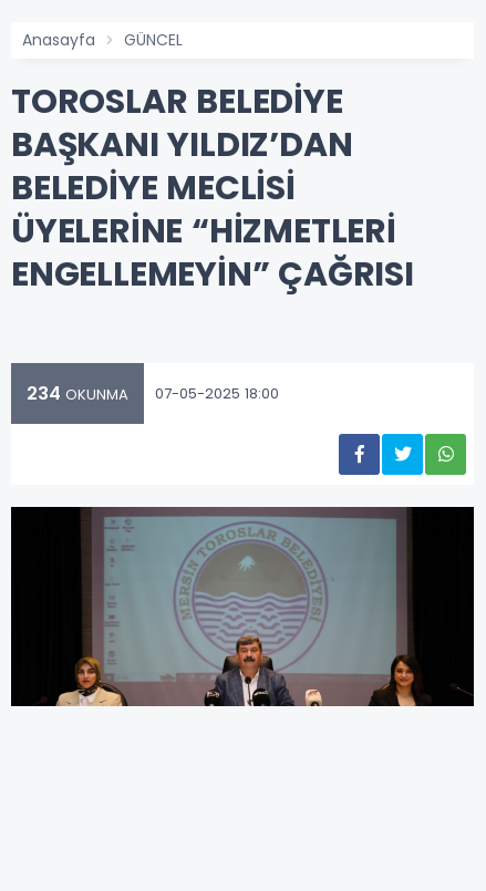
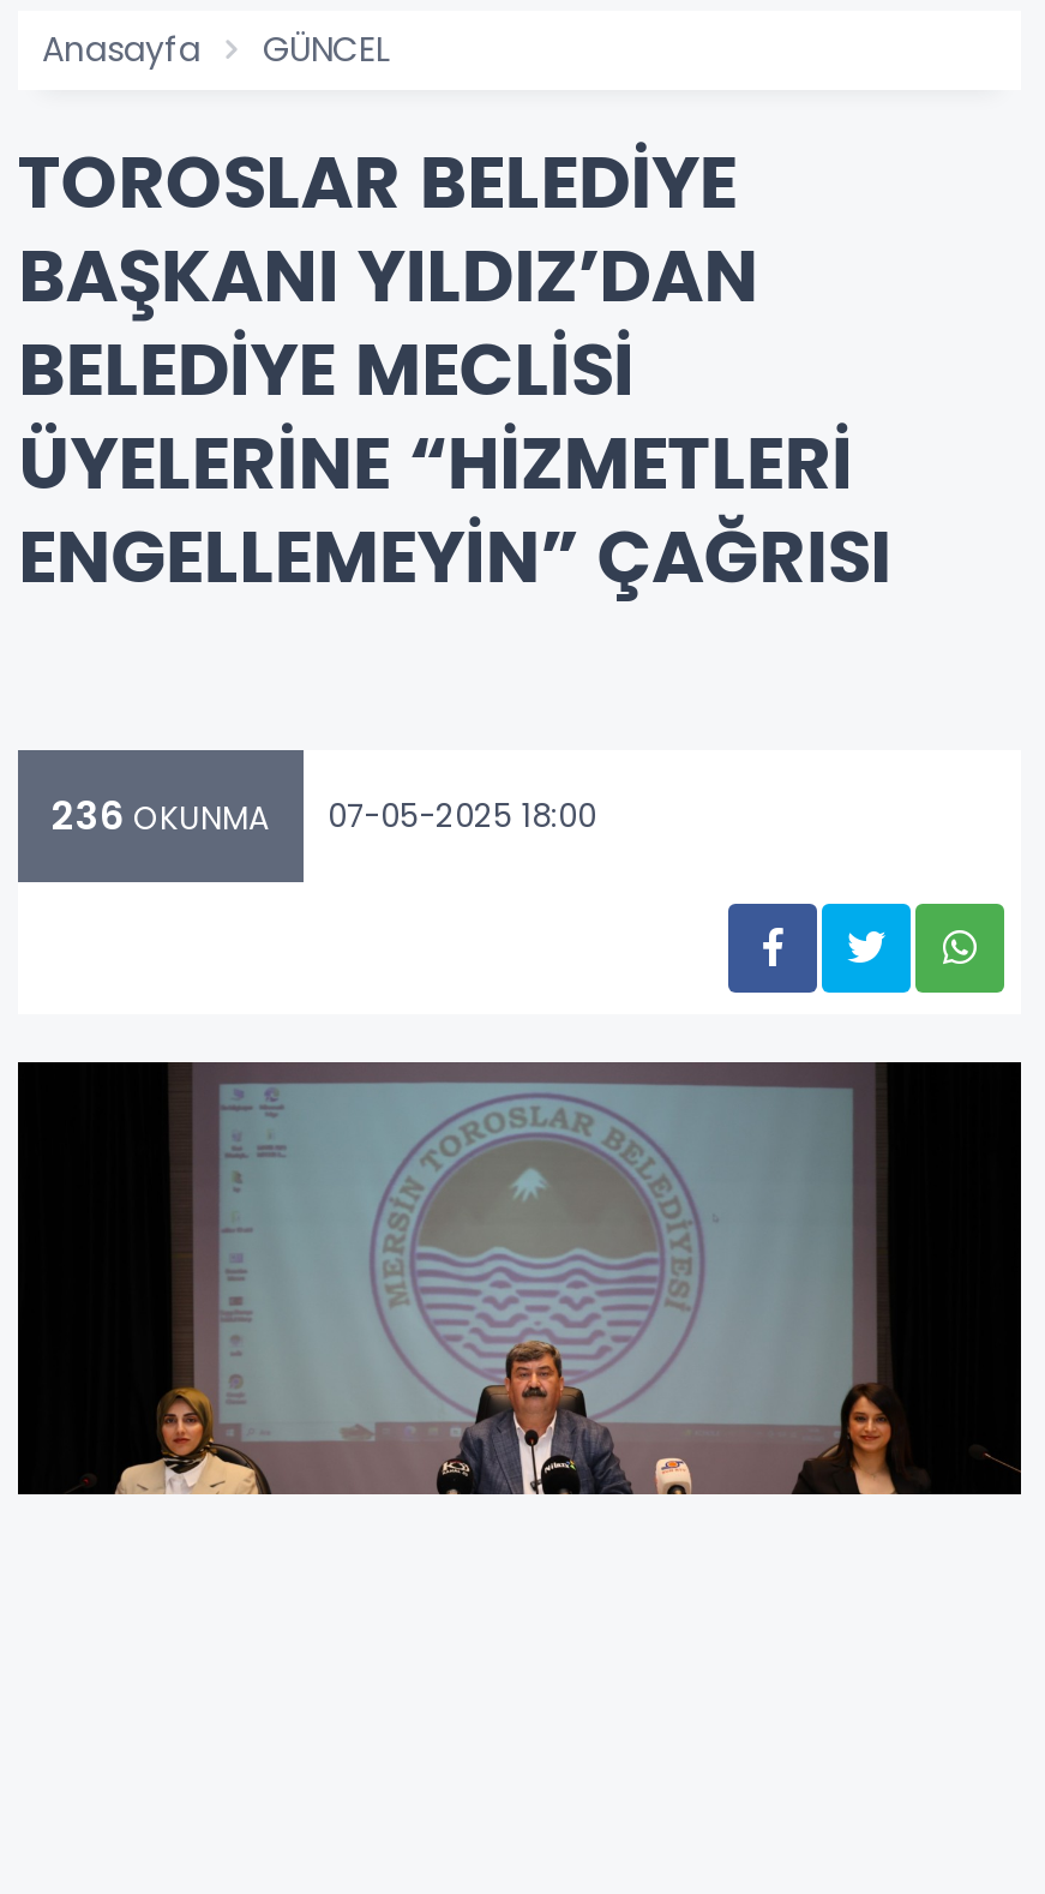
- 234 OKUNMA 07-05-2025 18:00
+ 236 OKUNMA 07-05-2025 18:00
